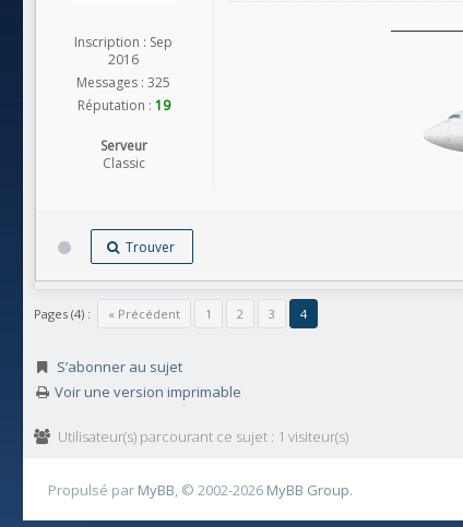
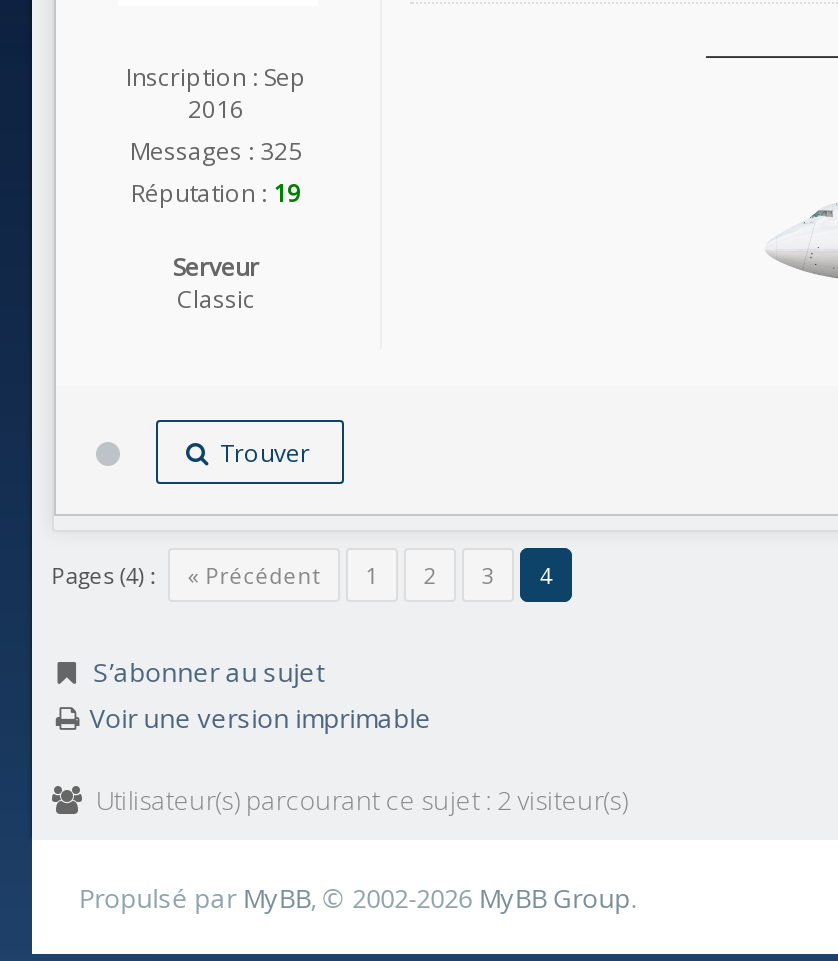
- Utilisateur(s) parcourant ce sujet : 1 visiteur(s)
+ Utilisateur(s) parcourant ce sujet : 2 visiteur(s)
